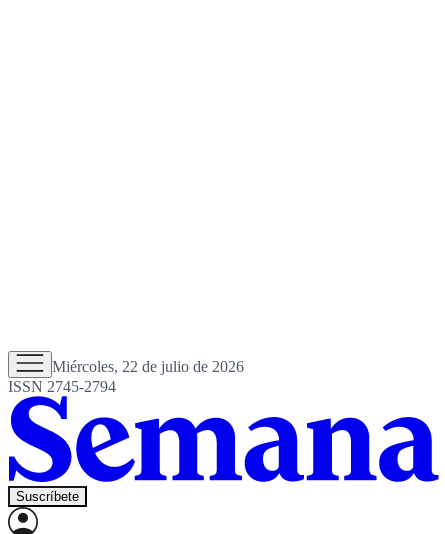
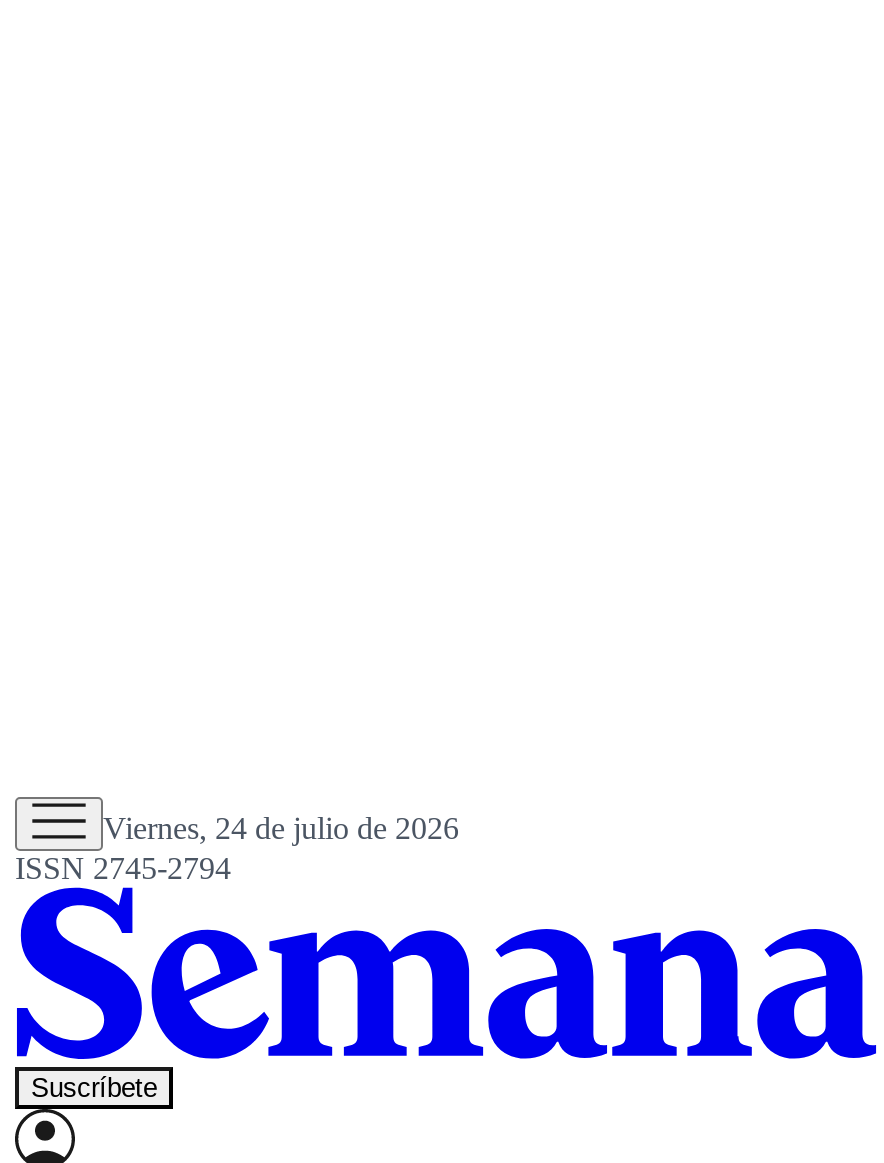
- Miércoles, 22 de julio de 2026
+ Viernes, 24 de julio de 2026
